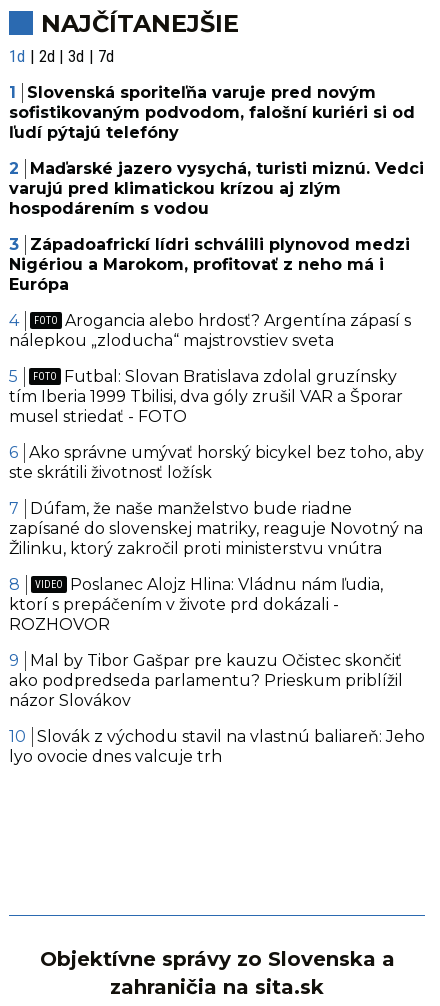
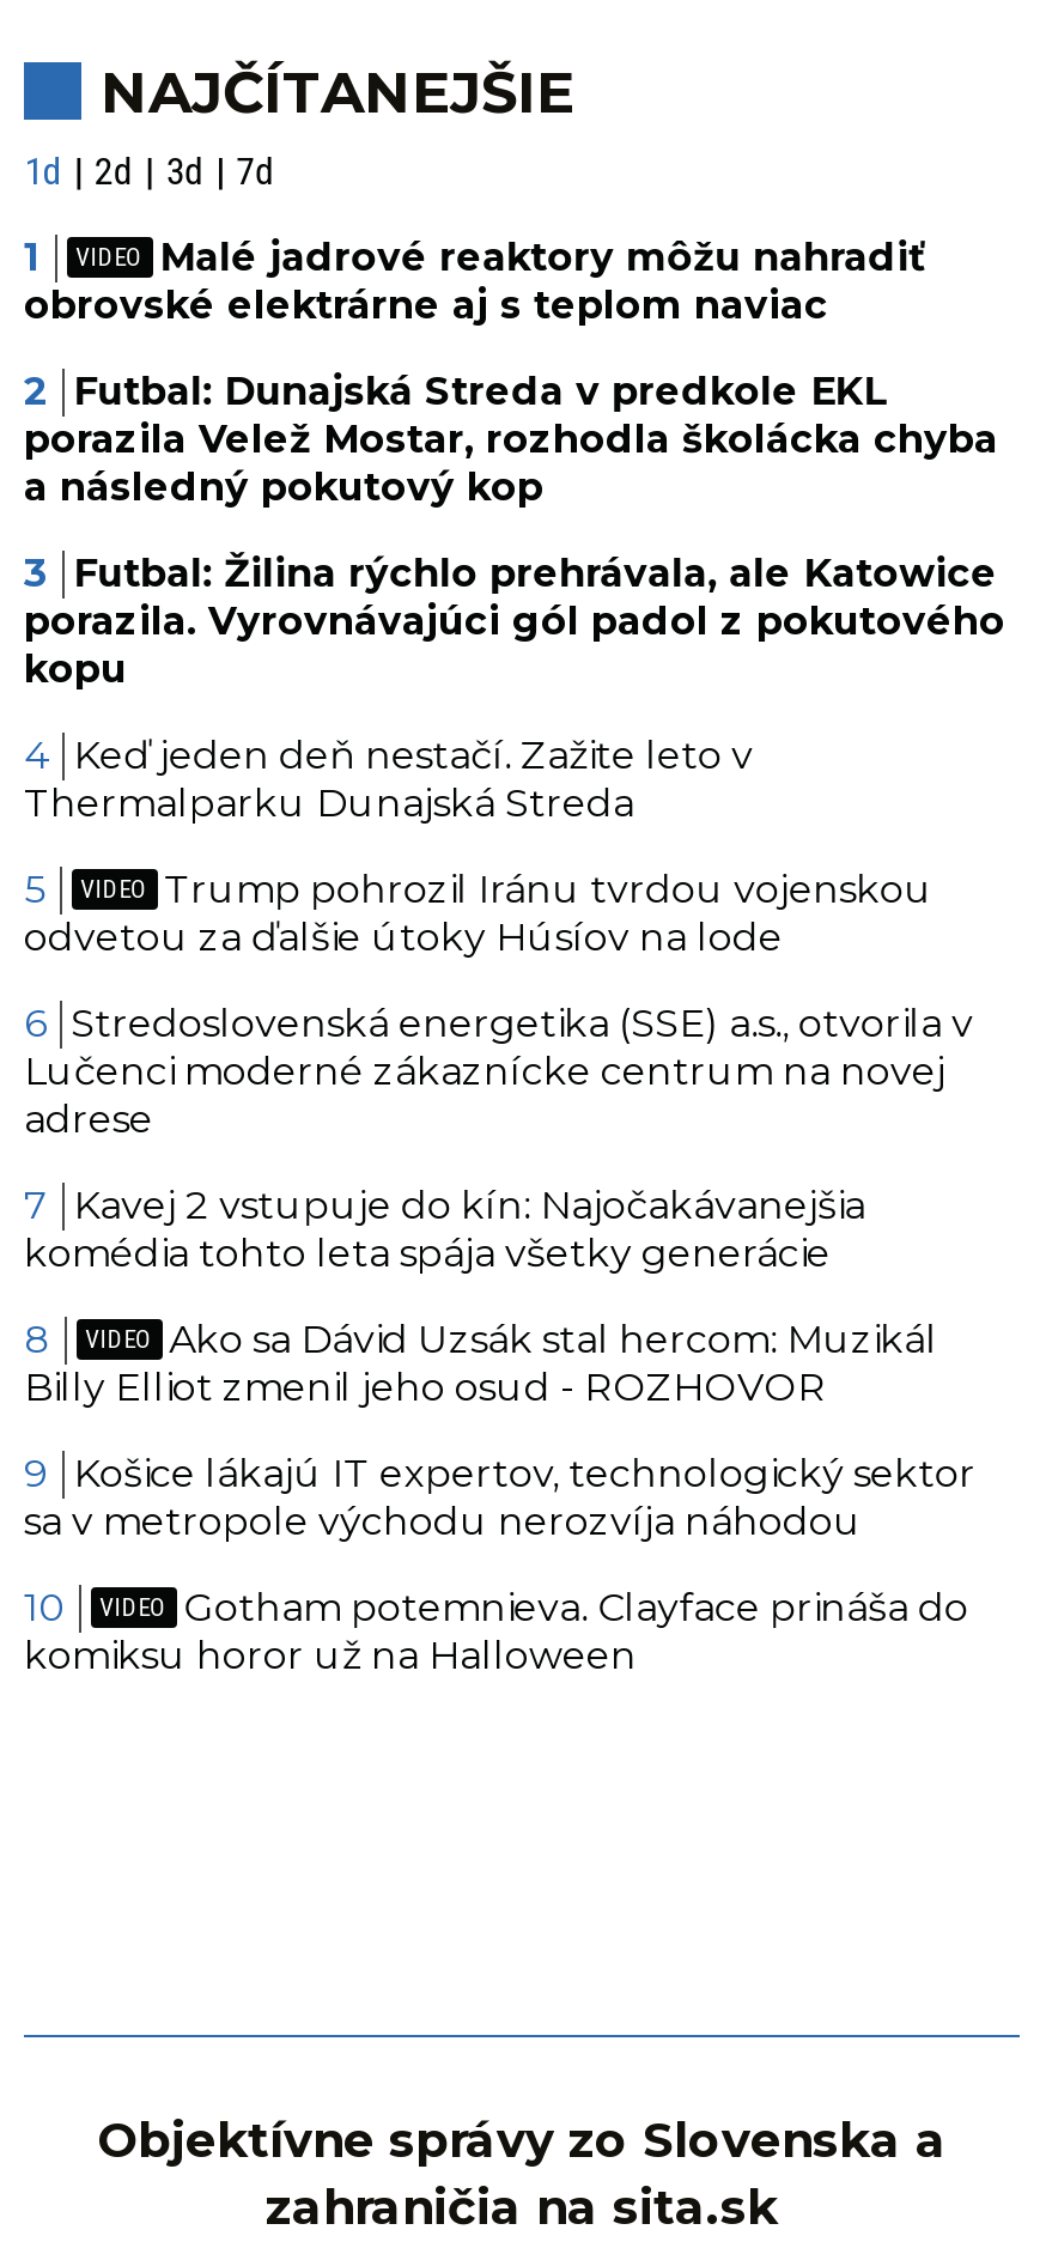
- Slovenská sporiteľňa varuje pred novým
- sofistikovaným podvodom, falošní kuriéri si od
- ľudí pýtajú telefóny
+ Malé jadrové reaktory môžu nahradiť
+ obrovské elektrárne aj s teplom naviac

- Maďarské jazero vysychá, turisti miznú. Vedci
- varujú pred klimatickou krízou aj zlým
- hospodárením s vodou
+ Futbal: Dunajská Streda v predkole EKL
+ porazila Velež Mostar, rozhodla školácka chyba
+ a následný pokutový kop

- Západoafrickí lídri schválili plynovod medzi
- Nigériou a Marokom, profitovať z neho má i
- Európa
+ Futbal: Žilina rýchlo prehrávala, ale Katowice
+ porazila. Vyrovnávajúci gól padol z pokutového
+ kopu

- Arogancia alebo hrdosť? Argentína zápasí s
- nálepkou „zloducha“ majstrovstiev sveta
+ Keď jeden deň nestačí. Zažite leto v
+ Thermalparku Dunajská Streda

- Futbal: Slovan Bratislava zdolal gruzínsky
- tím Iberia 1999 Tbilisi, dva góly zrušil VAR a Šporar
- musel striedať - FOTO
+ Trump pohrozil Iránu tvrdou vojenskou
+ odvetou za ďalšie útoky Húsíov na lode

- Ako správne umývať horský bicykel bez toho, aby
- ste skrátili životnosť ložísk
+ Stredoslovenská energetika (SSE) a.s., otvorila v
+ Lučenci moderné zákaznícke centrum na novej
+ adrese

- Dúfam, že naše manželstvo bude riadne
- zapísané do slovenskej matriky, reaguje Novotný na
- Žilinku, ktorý zakročil proti ministerstvu vnútra
+ Kavej 2 vstupuje do kín: Najočakávanejšia
+ komédia tohto leta spája všetky generácie

- Poslanec Alojz Hlina: Vládnu nám ľudia,
- ktorí s prepáčením v živote prd dokázali -
- ROZHOVOR
+ Ako sa Dávid Uzsák stal hercom: Muzikál
+ Billy Elliot zmenil jeho osud - ROZHOVOR

- Mal by Tibor Gašpar pre kauzu Očistec skončiť
- ako podpredseda parlamentu? Prieskum priblížil
- názor Slovákov
+ Košice lákajú IT expertov, technologický sektor
+ sa v metropole východu nerozvíja náhodou

- Slovák z východu stavil na vlastnú baliareň: Jeho
- lyo ovocie dnes valcuje trh
+ Gotham potemnieva. Clayface prináša do
+ komiksu horor už na Halloween
